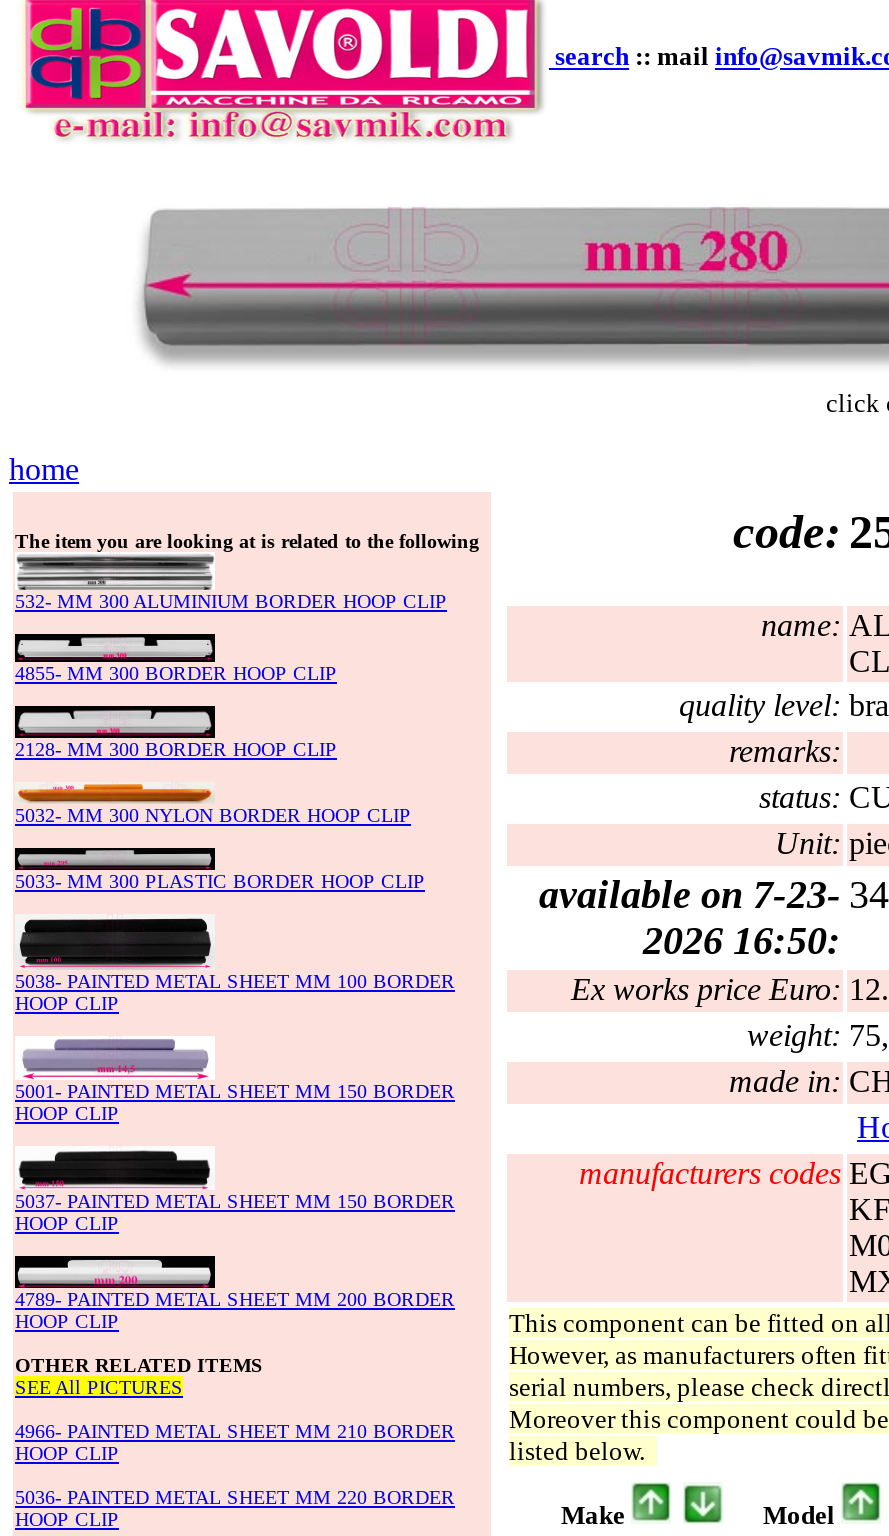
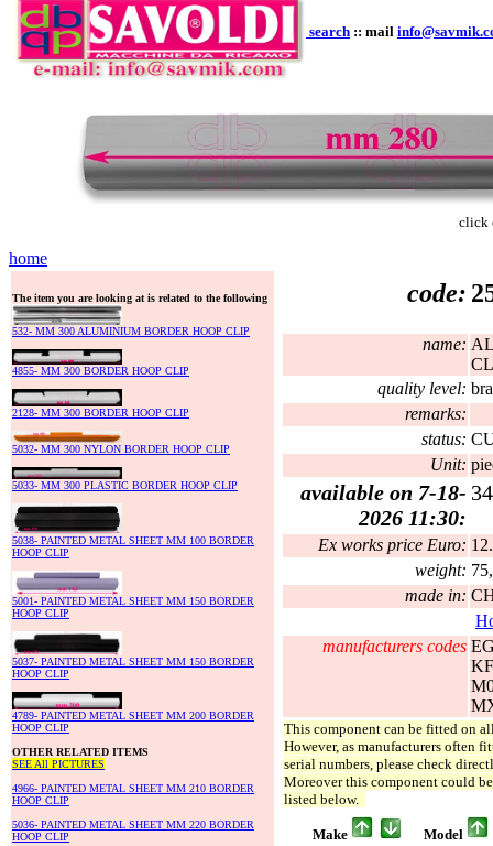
- available on 7-23- 34
+ available on 7-18- 34

- 2026 16:50:
+ 2026 11:30:
